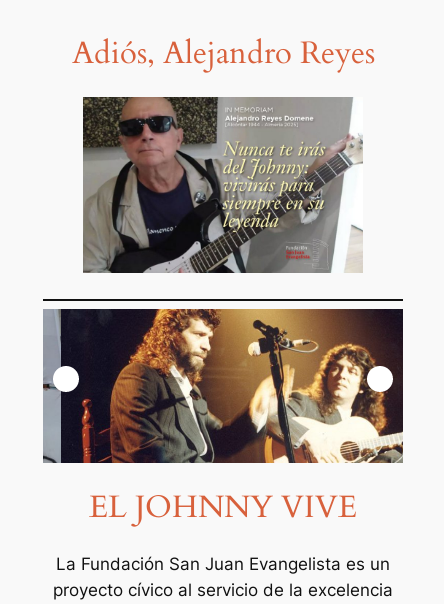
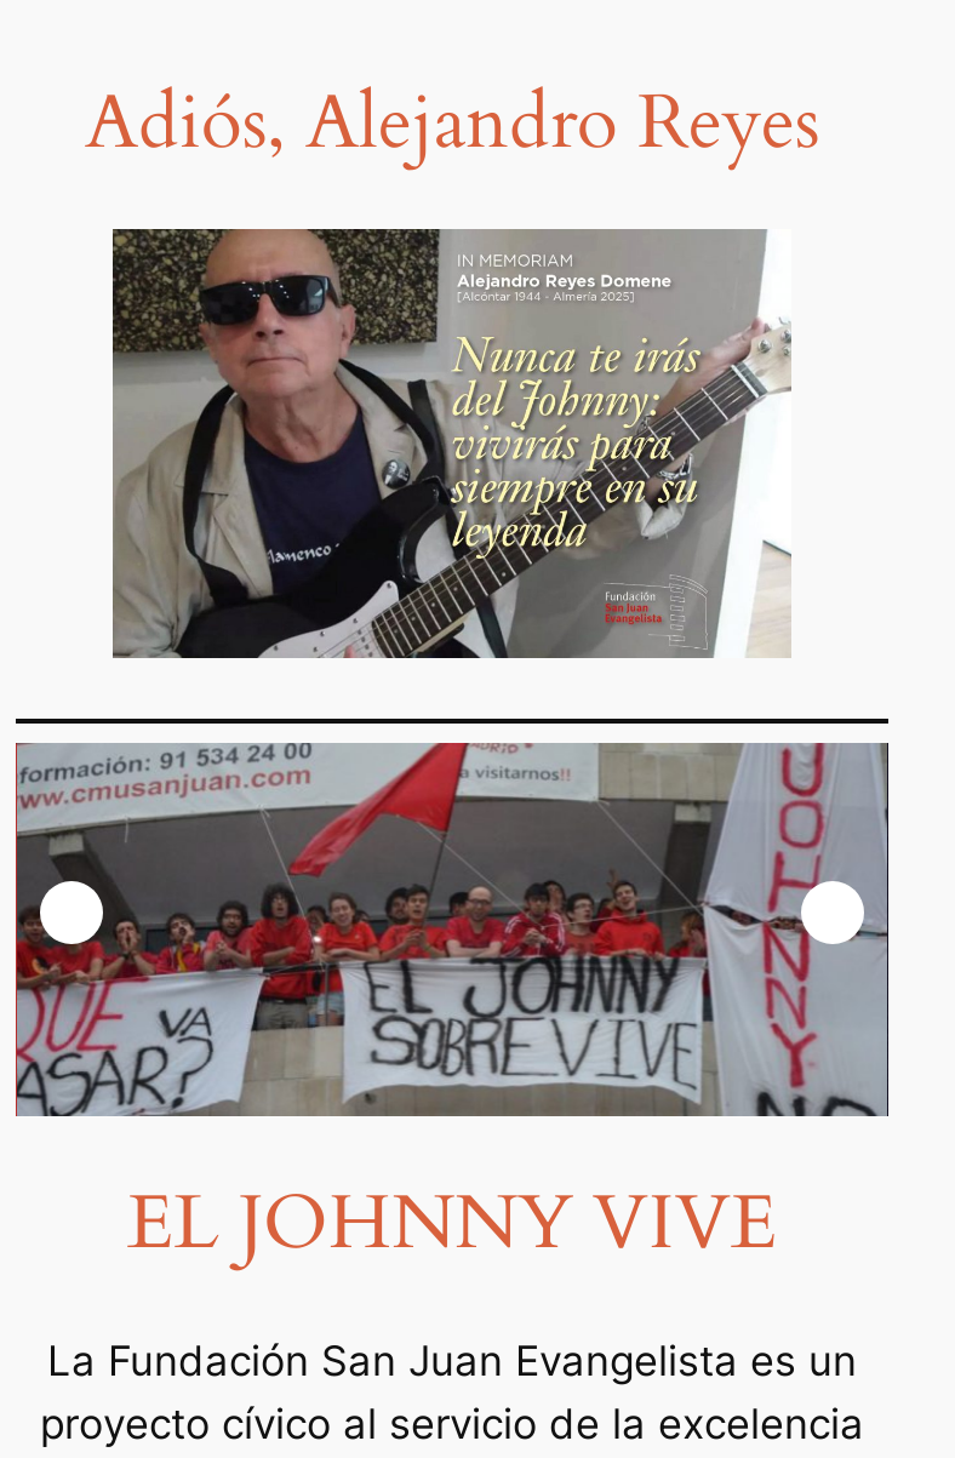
- [image]
+ [image]
